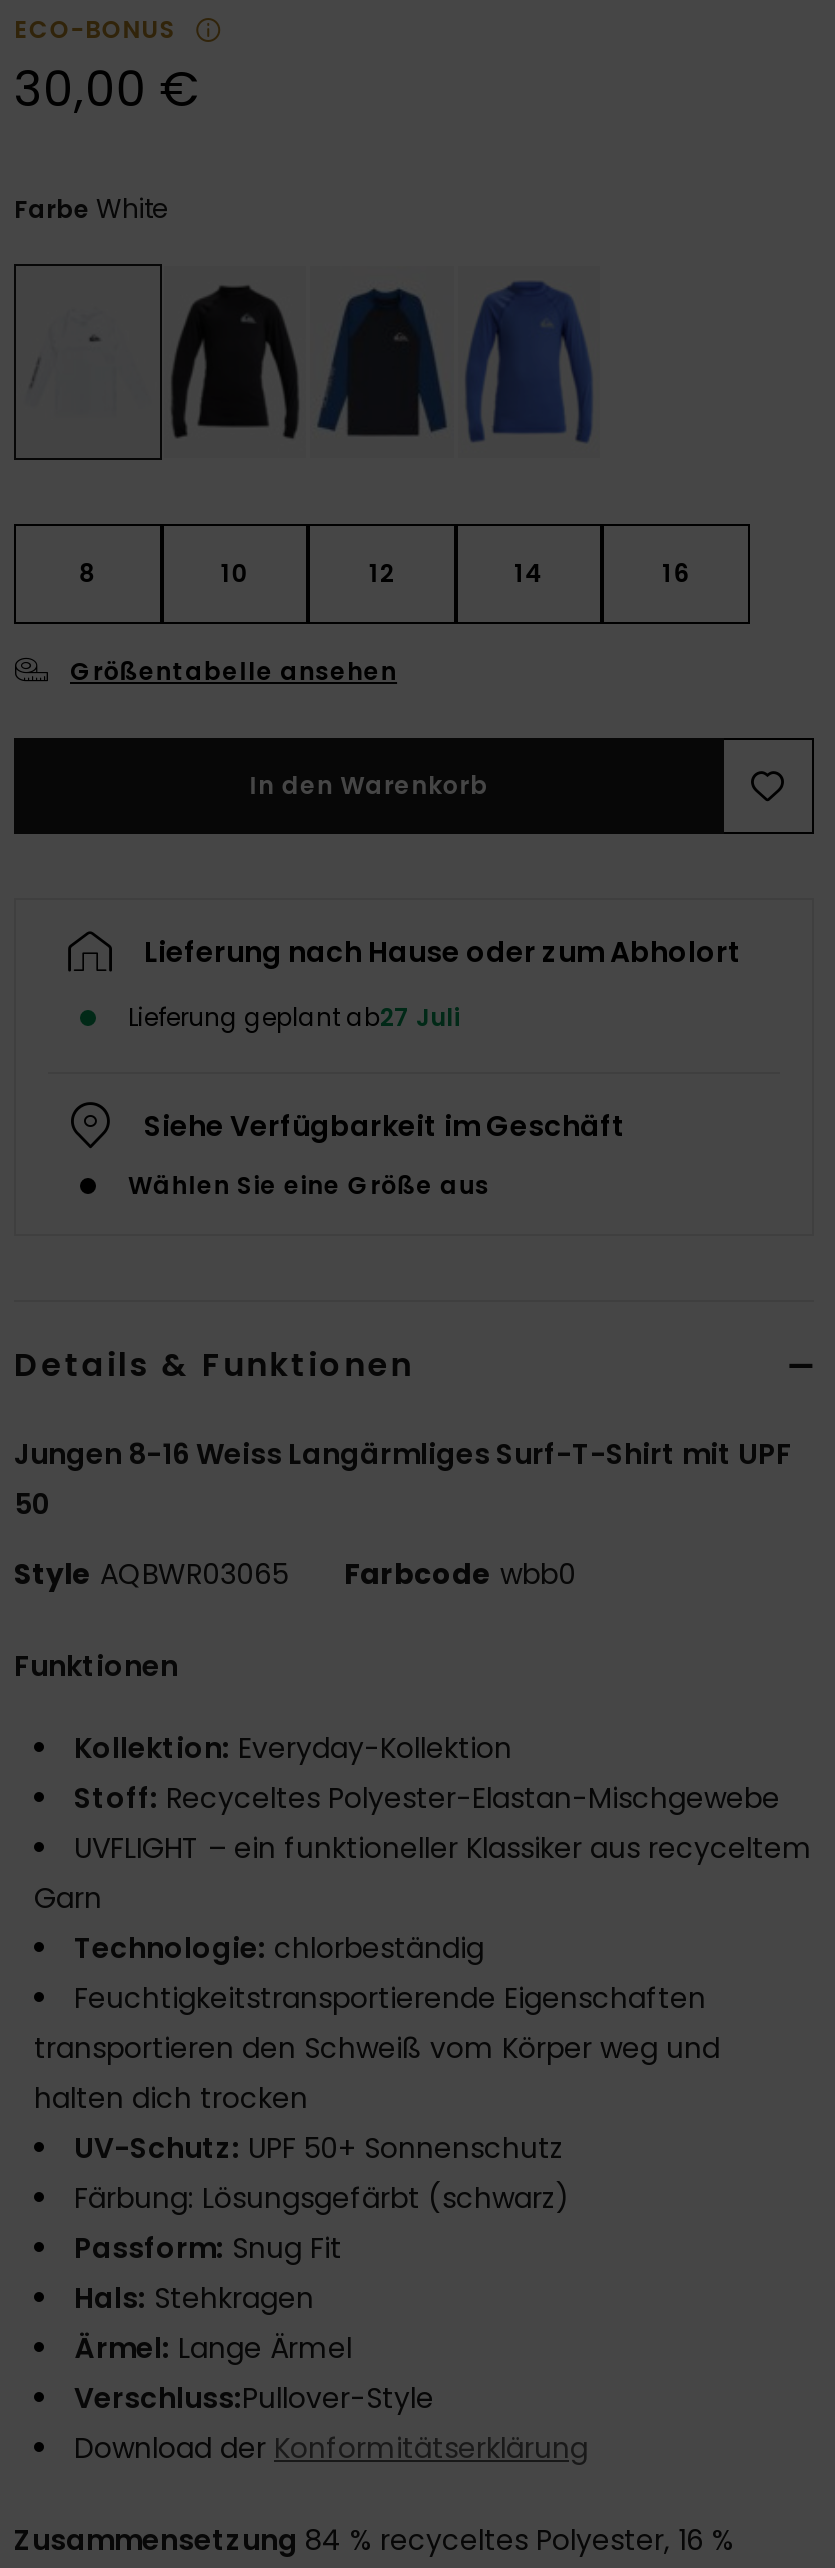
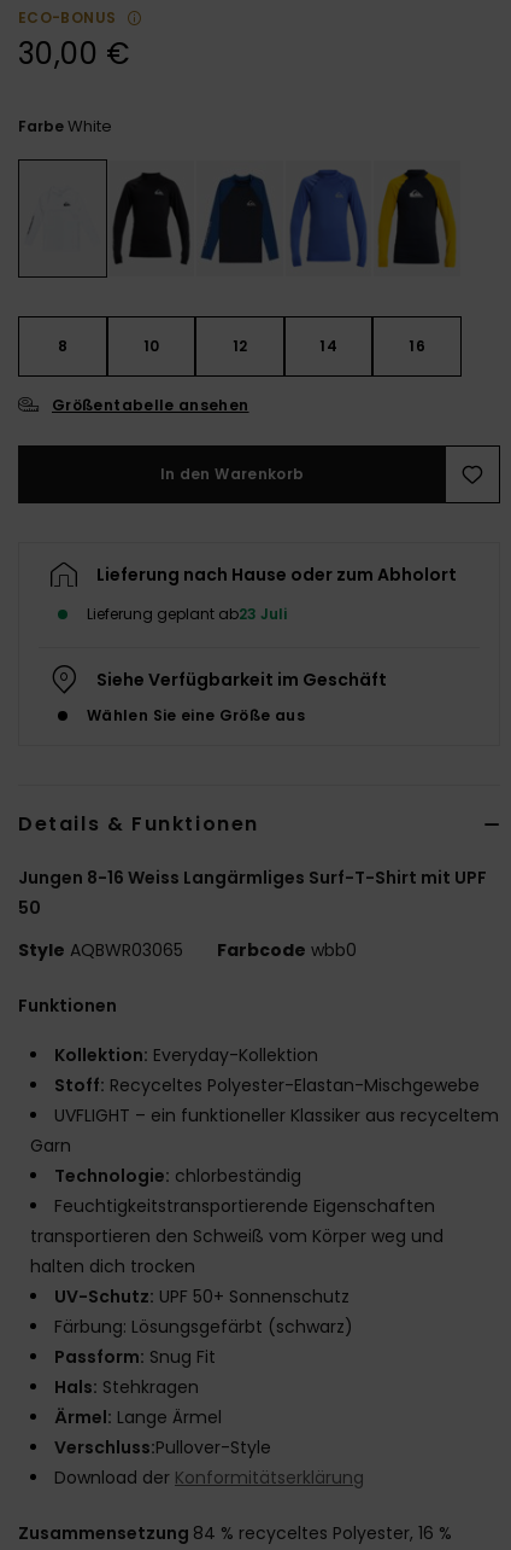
+ [image]

- Lieferung geplant ab27 Juli
+ Lieferung geplant ab23 Juli
